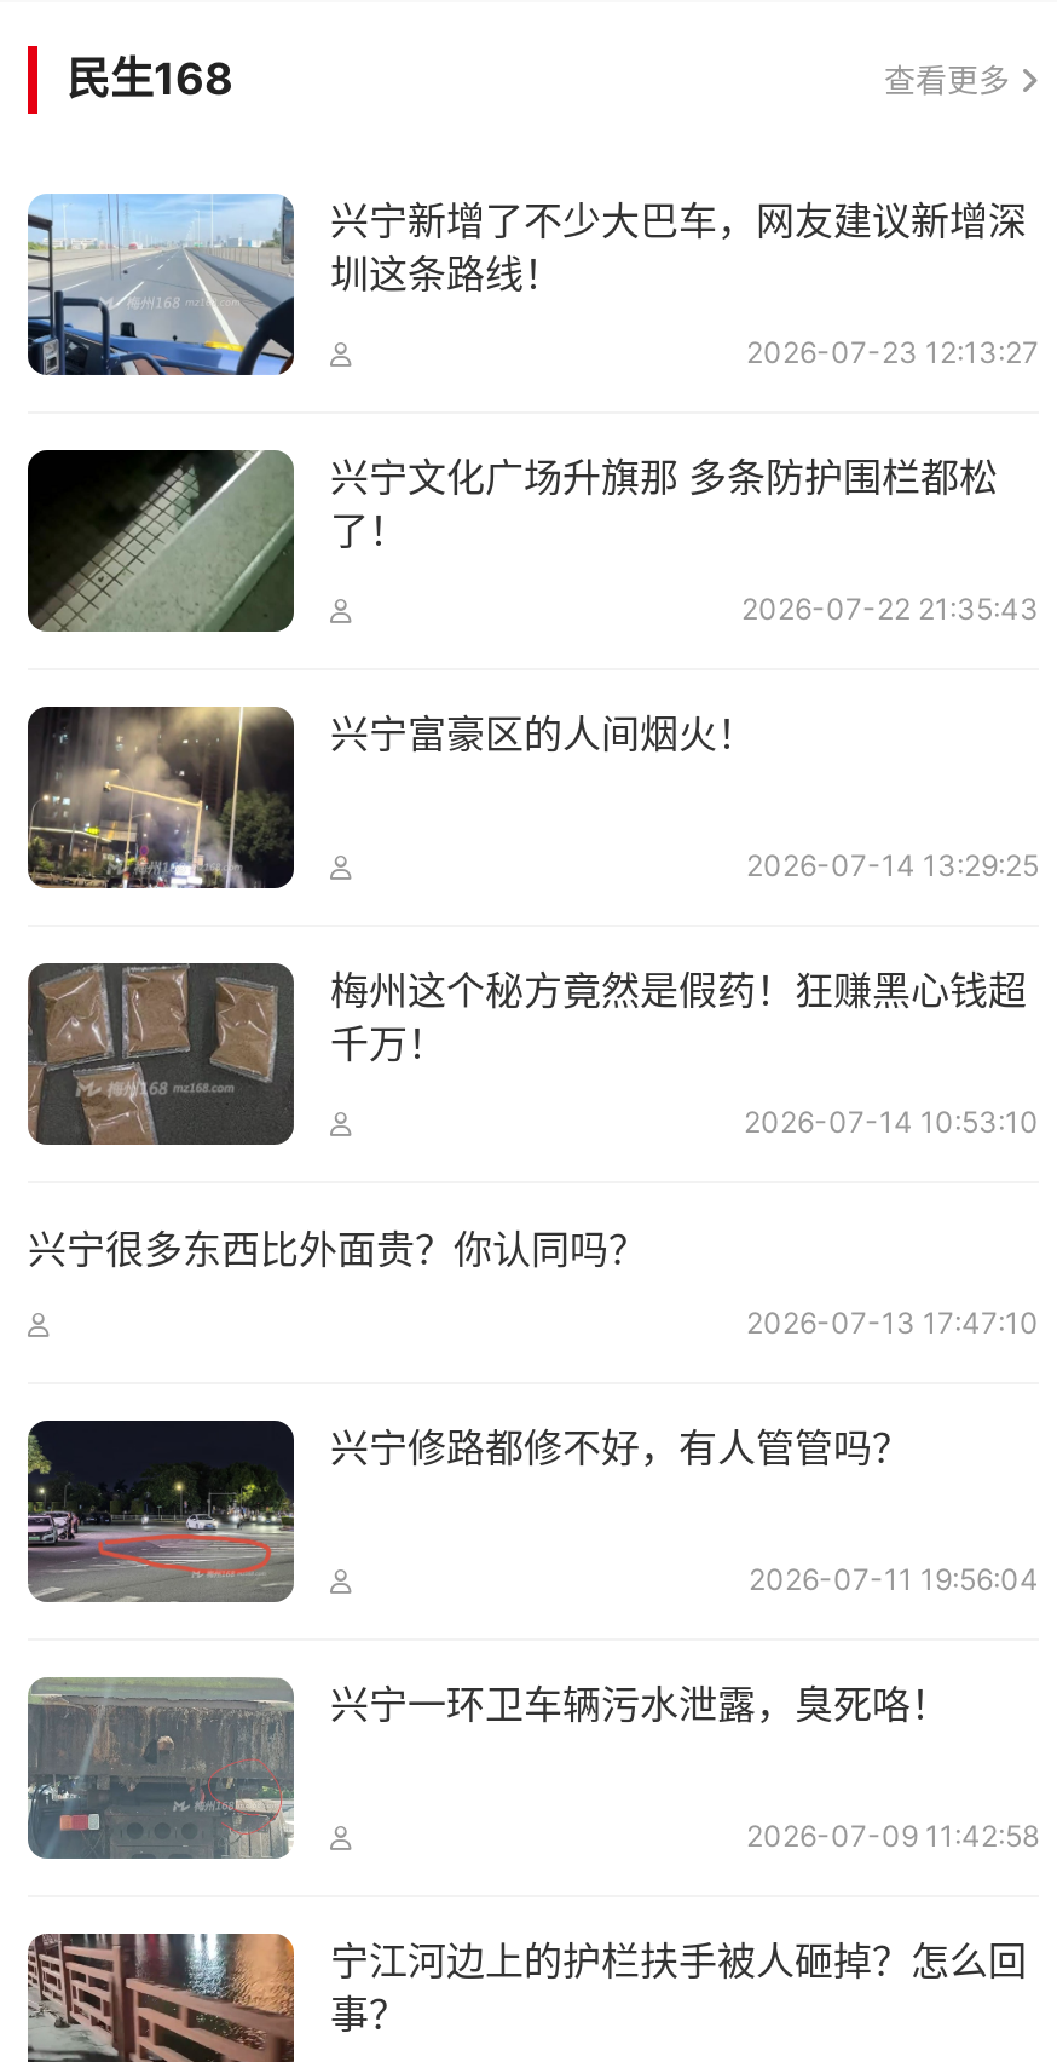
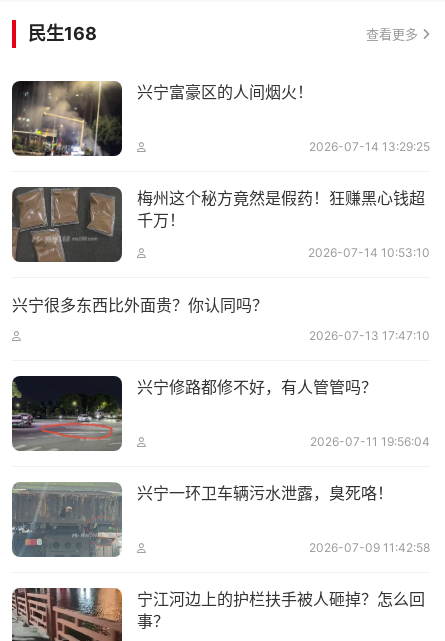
- [image]
- 兴宁新增了不少大巴车，网友建议新增深
- 圳这条路线！
- 2026-07-23 12:13:27
- 兴宁文化广场升旗那 多条防护围栏都松
- 了！
- 2026-07-22 21:35:43

- [image]
